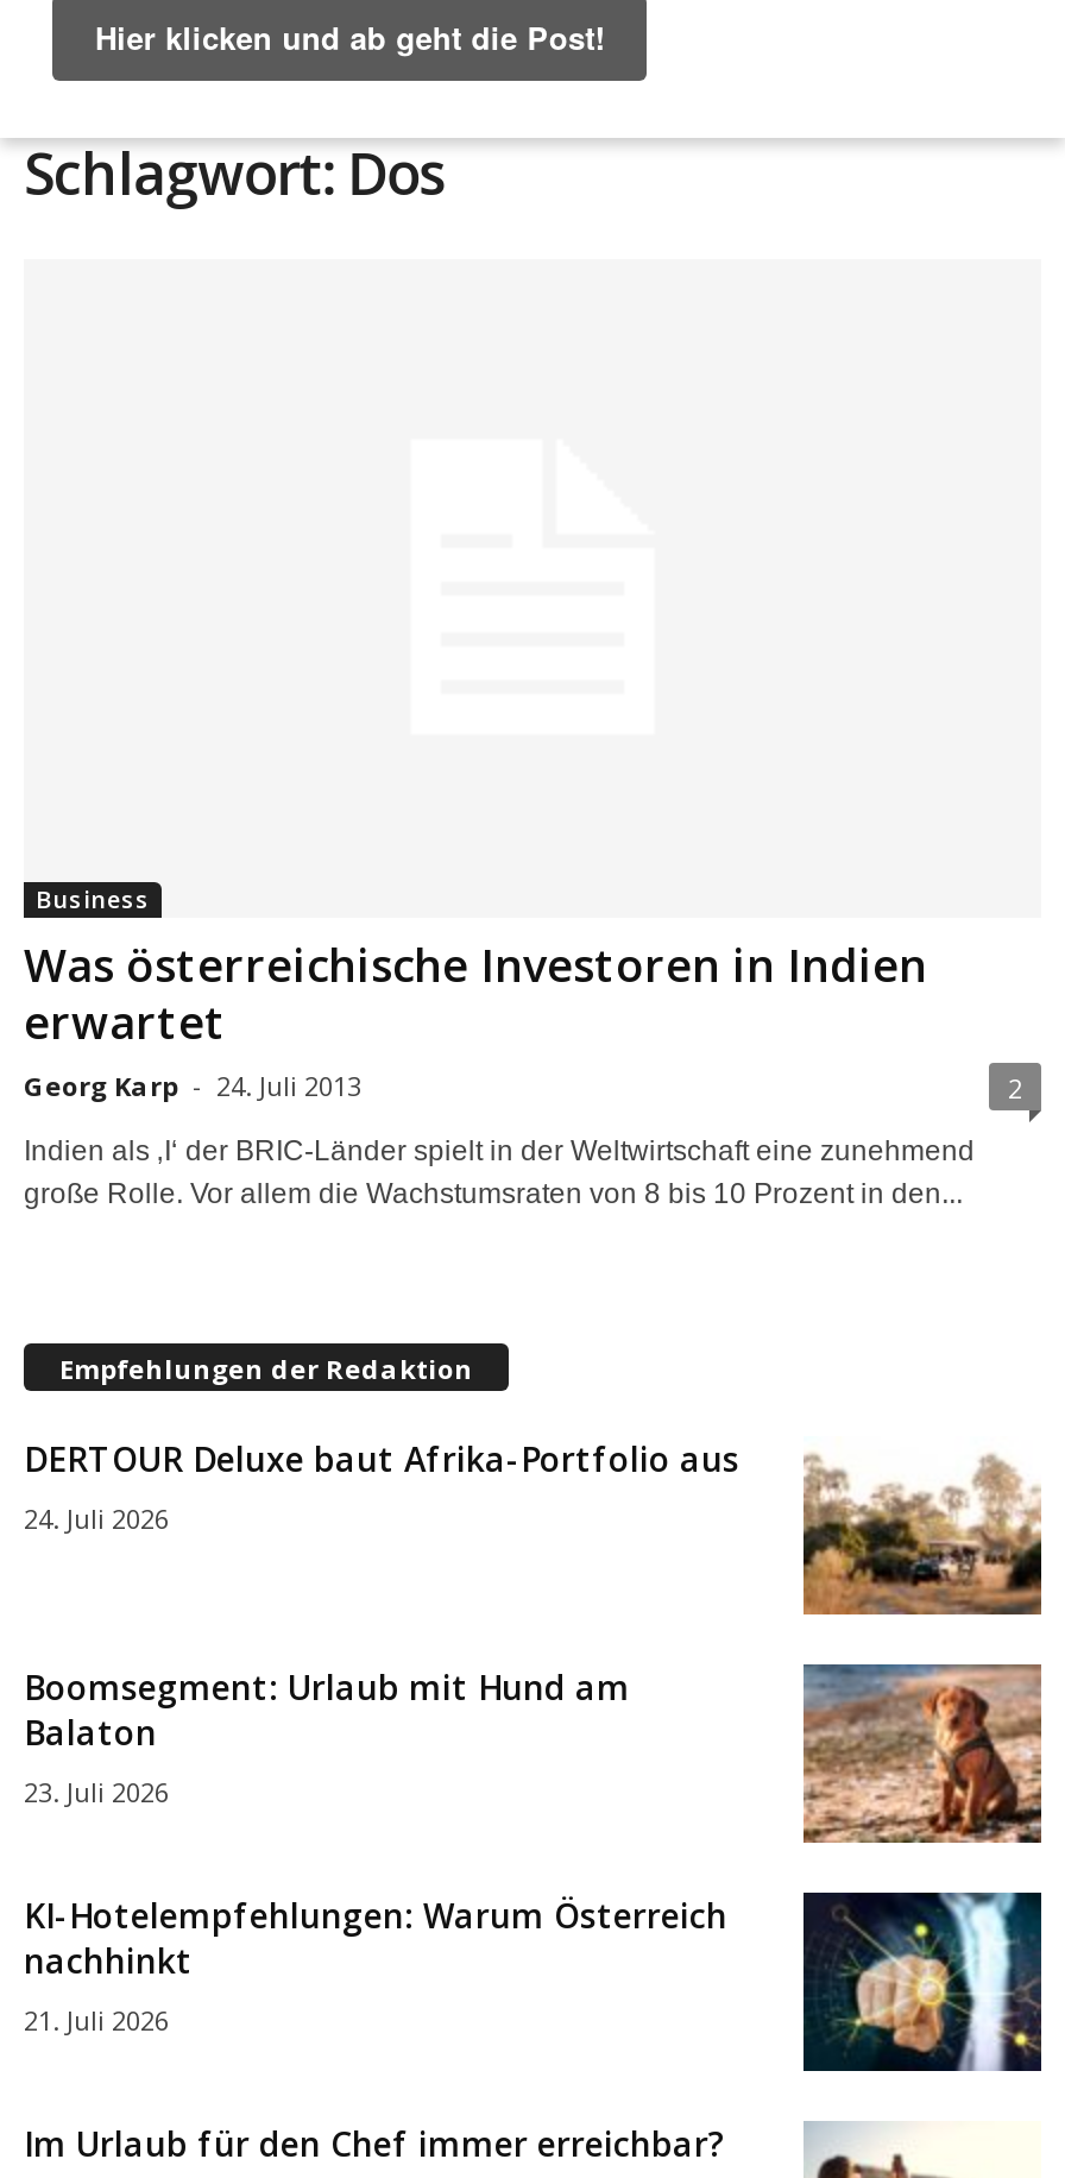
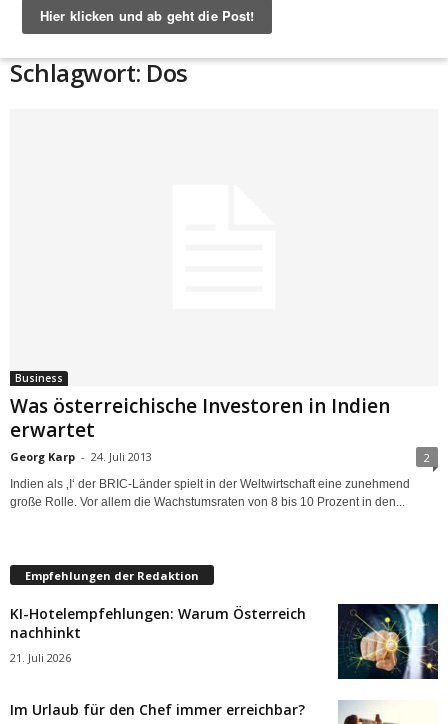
- [image]
- DERTOUR Deluxe baut Afrika-Portfolio aus
- 24. Juli 2026

- Boomsegment: Urlaub mit Hund am
- Balaton
- 23. Juli 2026

- [image]
